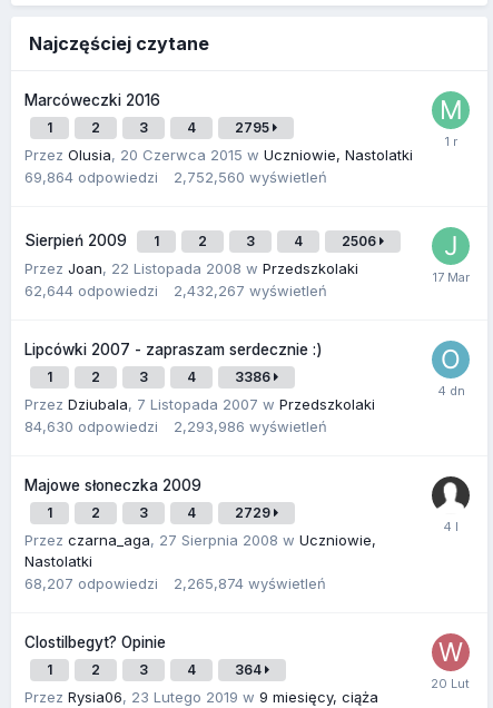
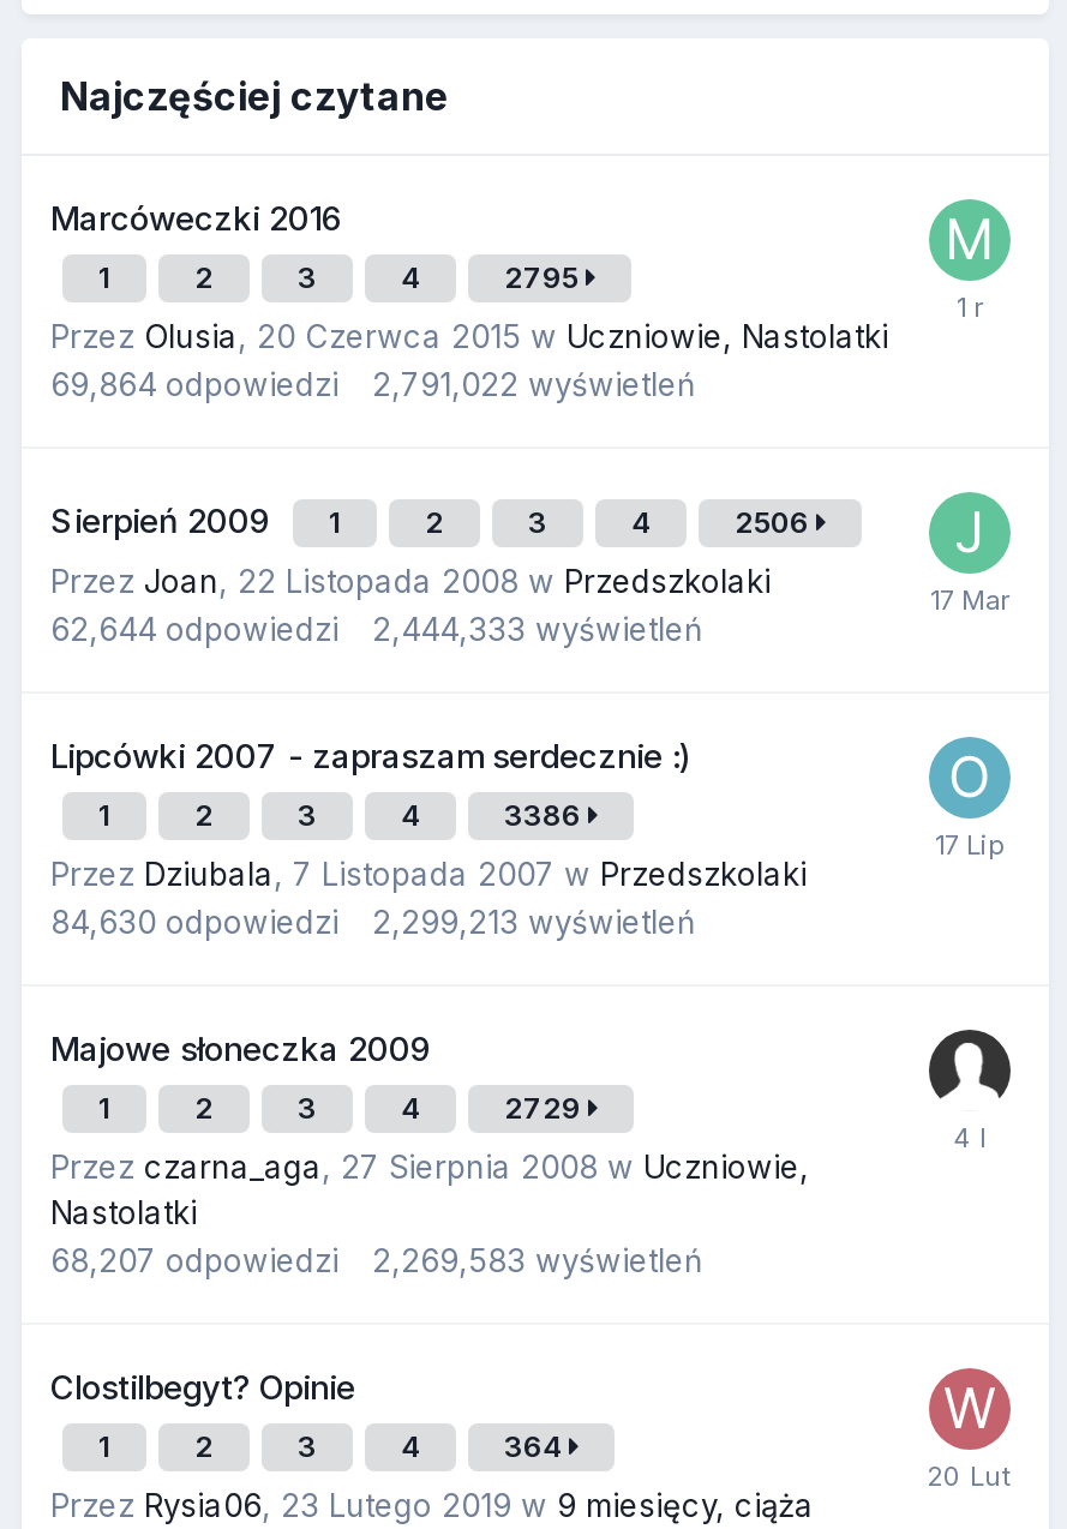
- 69,864 odpowiedzi 2,752,560 wyświetleń
+ 69,864 odpowiedzi 2,791,022 wyświetleń

- 62,644 odpowiedzi 2,432,267 wyświetleń
+ 62,644 odpowiedzi 2,444,333 wyświetleń

- 84,630 odpowiedzi 2,293,986 wyświetleń
+ 84,630 odpowiedzi 2,299,213 wyświetleń

- 68,207 odpowiedzi 2,265,874 wyświetleń
+ 68,207 odpowiedzi 2,269,583 wyświetleń
